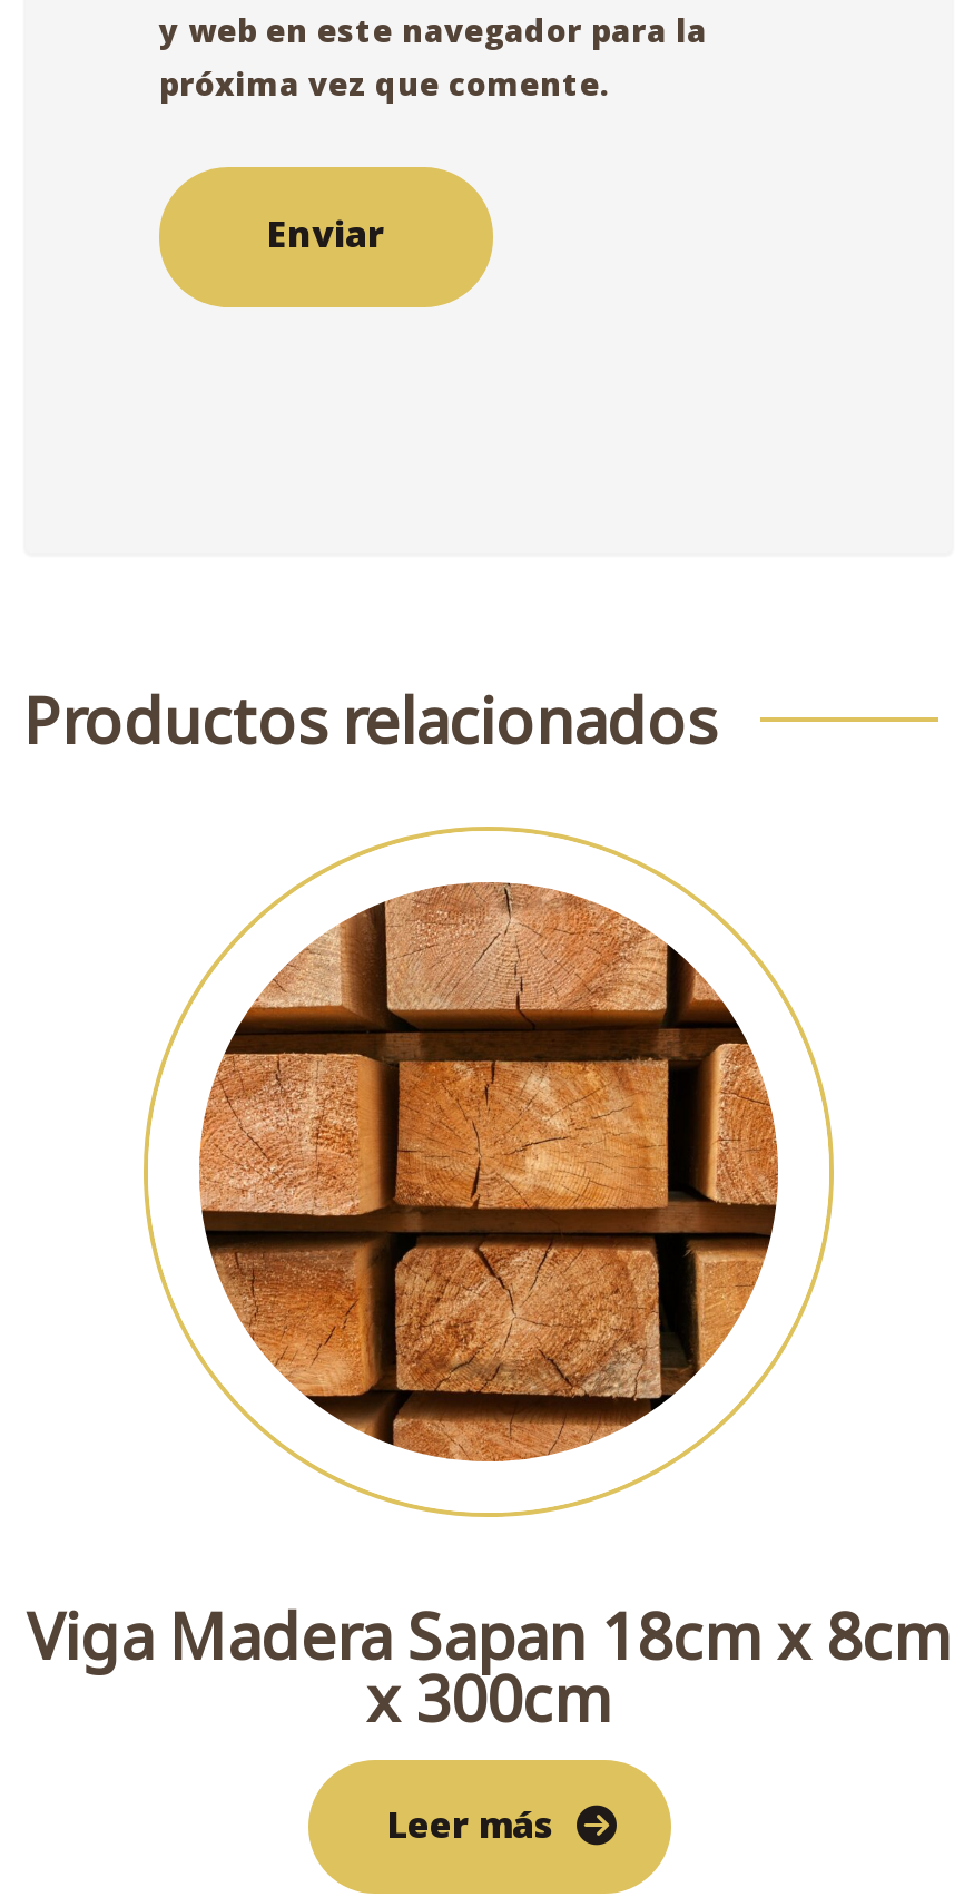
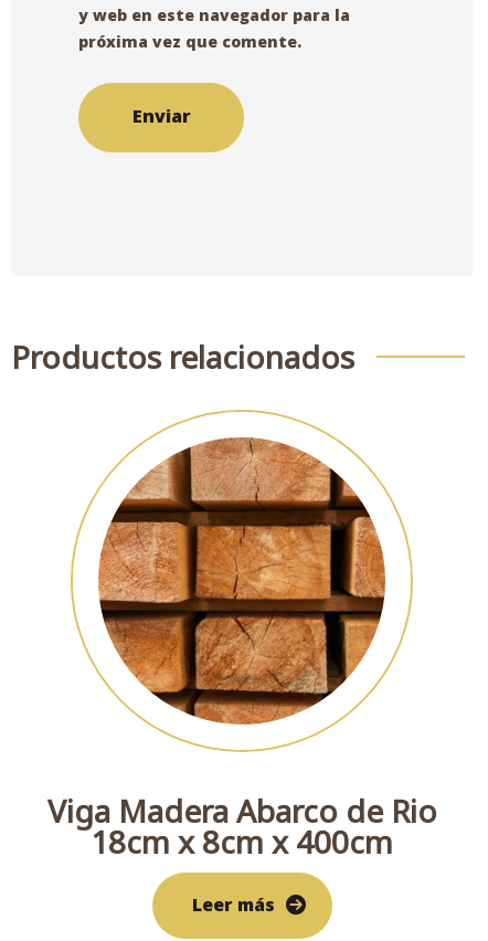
- Viga Madera Sapan 18cm x 8cm
- x 300cm
+ Viga Madera Abarco de Rio
+ 18cm x 8cm x 400cm
